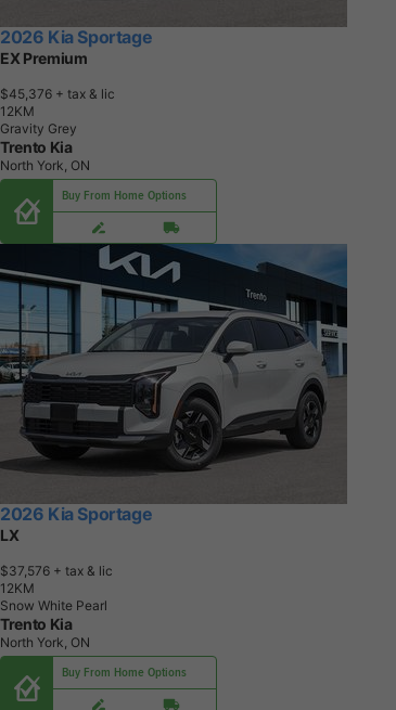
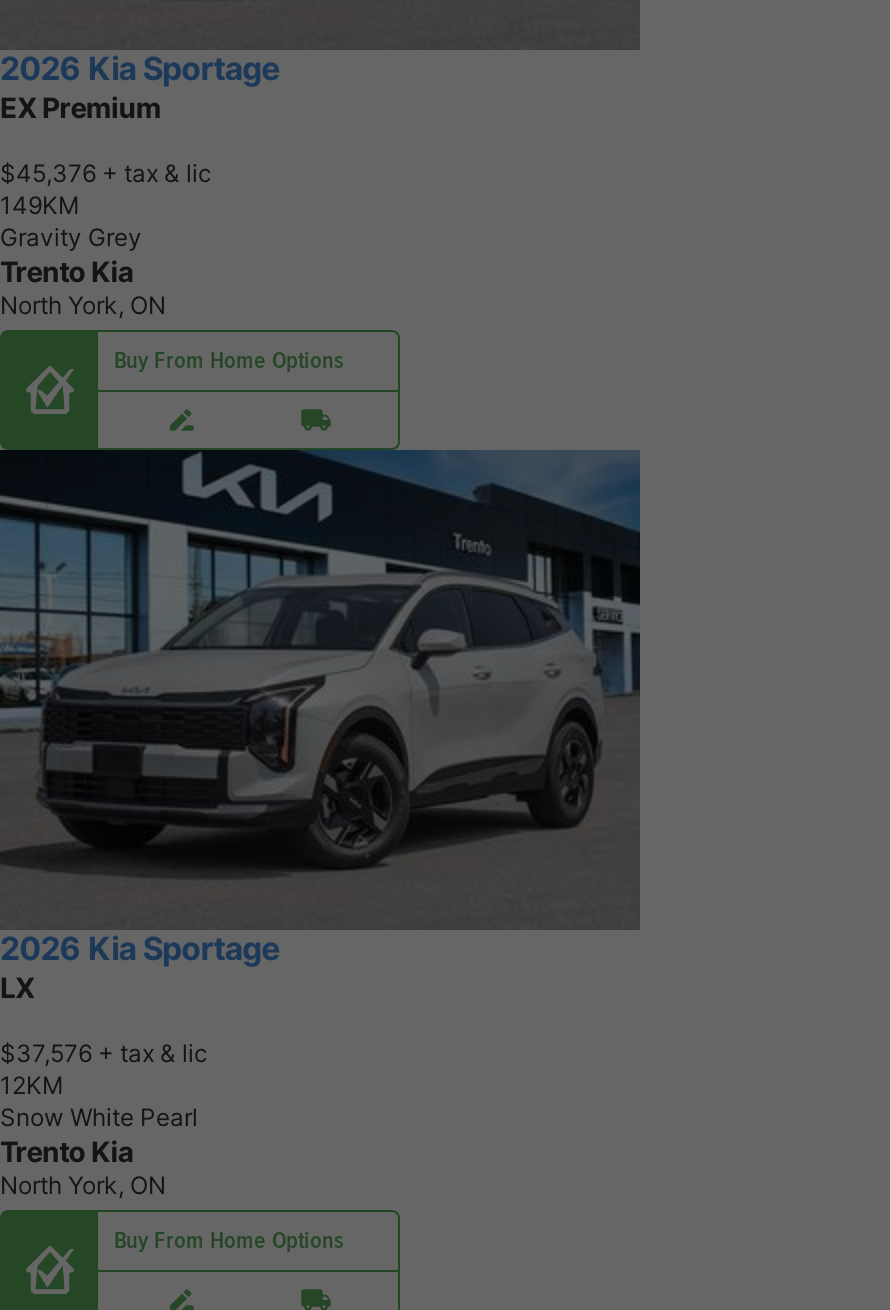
- 1 2KM
+ 149KM
